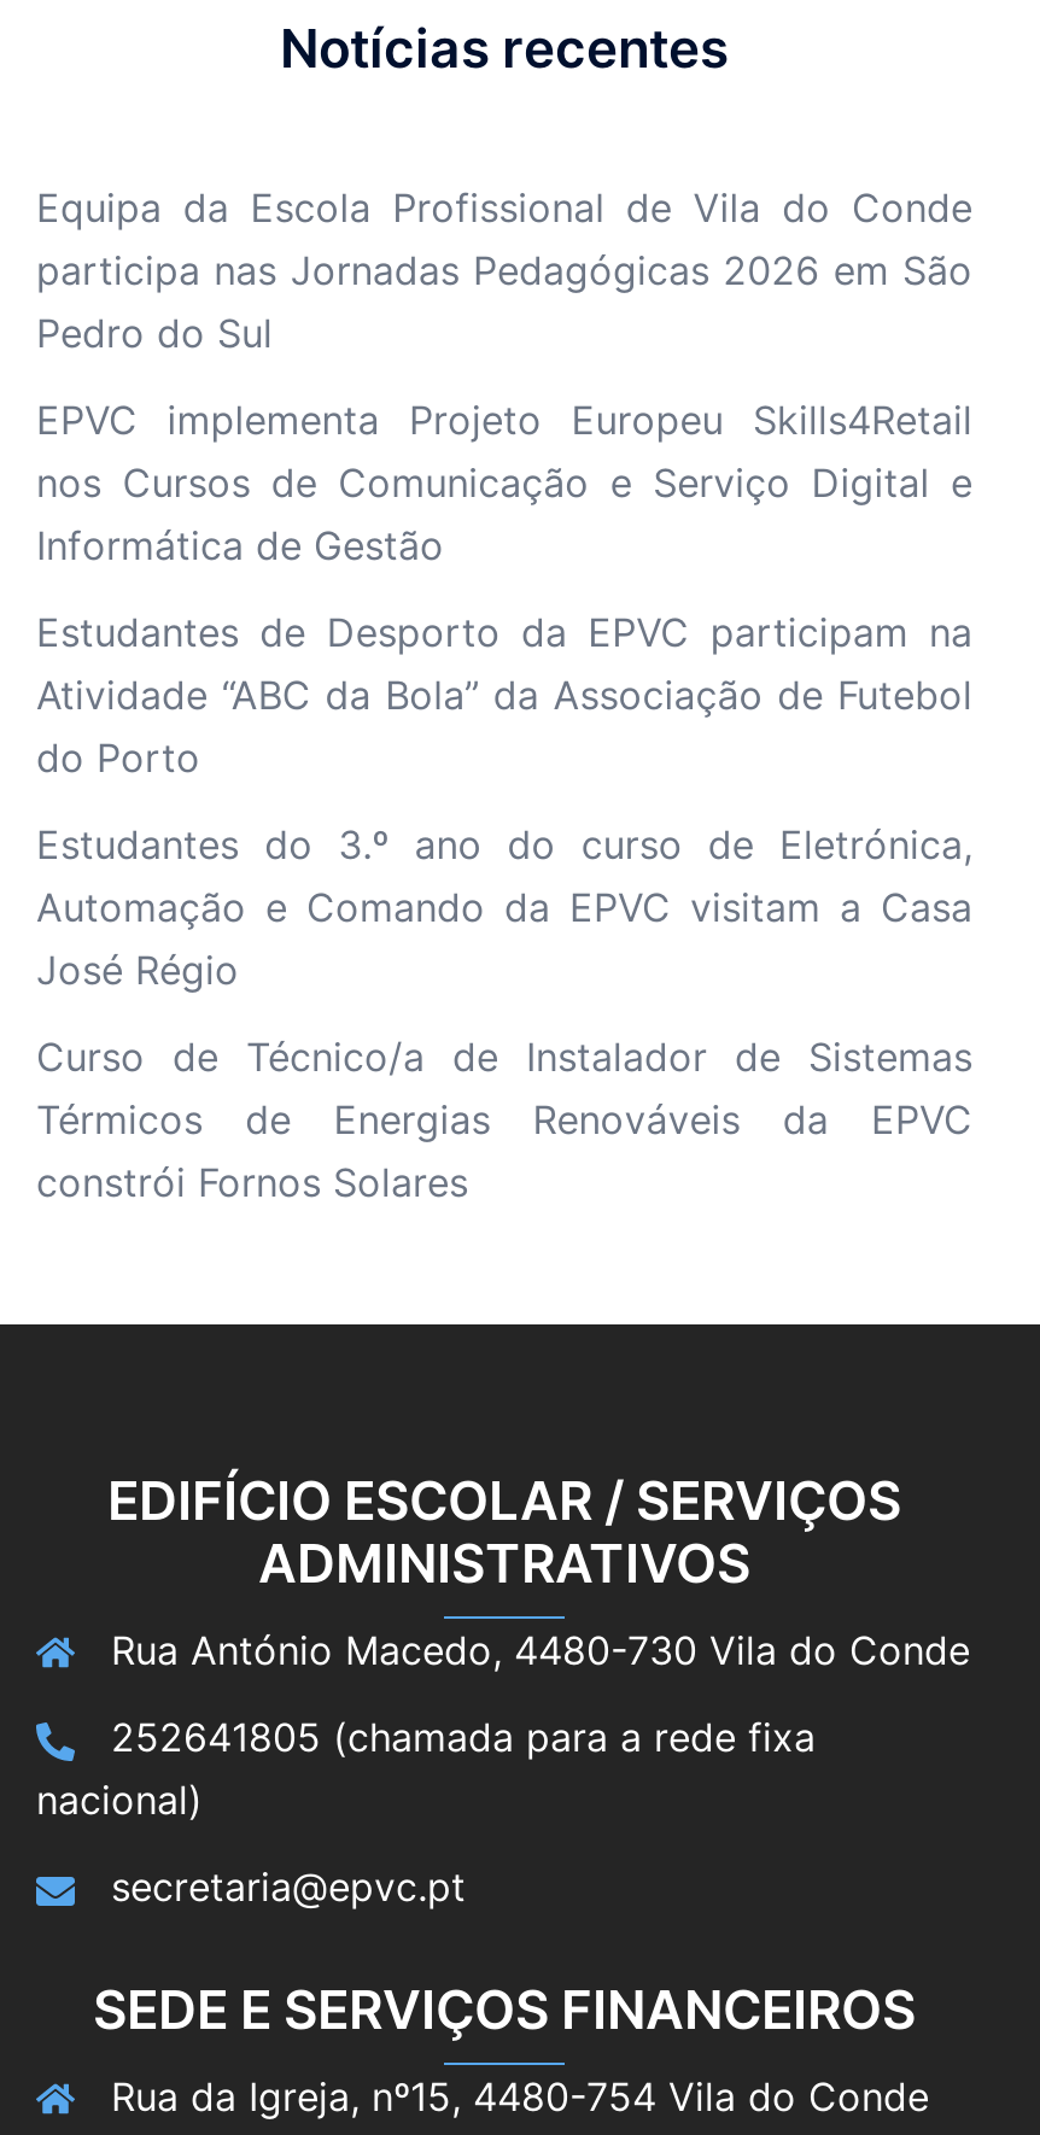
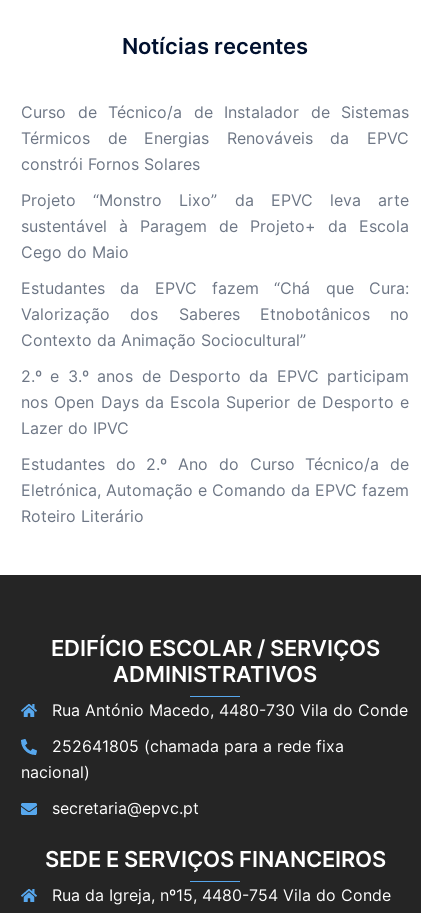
- Equipa da Escola Profissional de Vila do Conde
- participa nas Jornadas Pedagógicas 2026 em São
- Pedro do Sul
- EPVC implementa Projeto Europeu Skills4Retail
- nos Cursos de Comunicação e Serviço Digital e
- Informática de Gestão
- Estudantes de Desporto da EPVC participam na
- Atividade “ABC da Bola” da Associação de Futebol
- do Porto
- Estudantes do 3.º ano do curso de Eletrónica,
- Automação e Comando da EPVC visitam a Casa
- José Régio

moved up: Curso de Técnico/a de Instalador de Sistemas | Térmicos de Energias Renováveis da EPVC | constrói Fornos Solares

+ Projeto “Monstro Lixo” da EPVC leva arte
+ sustentável à Paragem de Projeto+ da Escola
+ Cego do Maio
+ Estudantes da EPVC fazem “Chá que Cura:
+ Valorização dos Saberes Etnobotânicos no
+ Contexto da Animação Sociocultural”
+ 2.º e 3.º anos de Desporto da EPVC participam
+ nos Open Days da Escola Superior de Desporto e
+ Lazer do IPVC
+ Estudantes do 2.º Ano do Curso Técnico/a de
+ Eletrónica, Automação e Comando da EPVC fazem
+ Roteiro Literário
